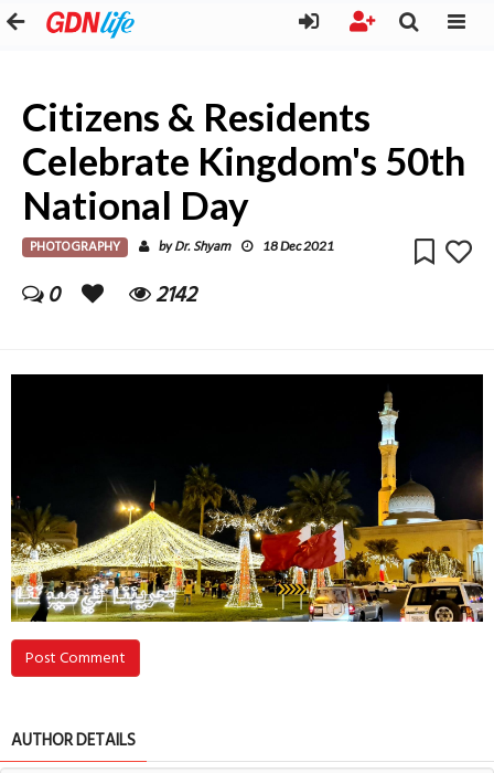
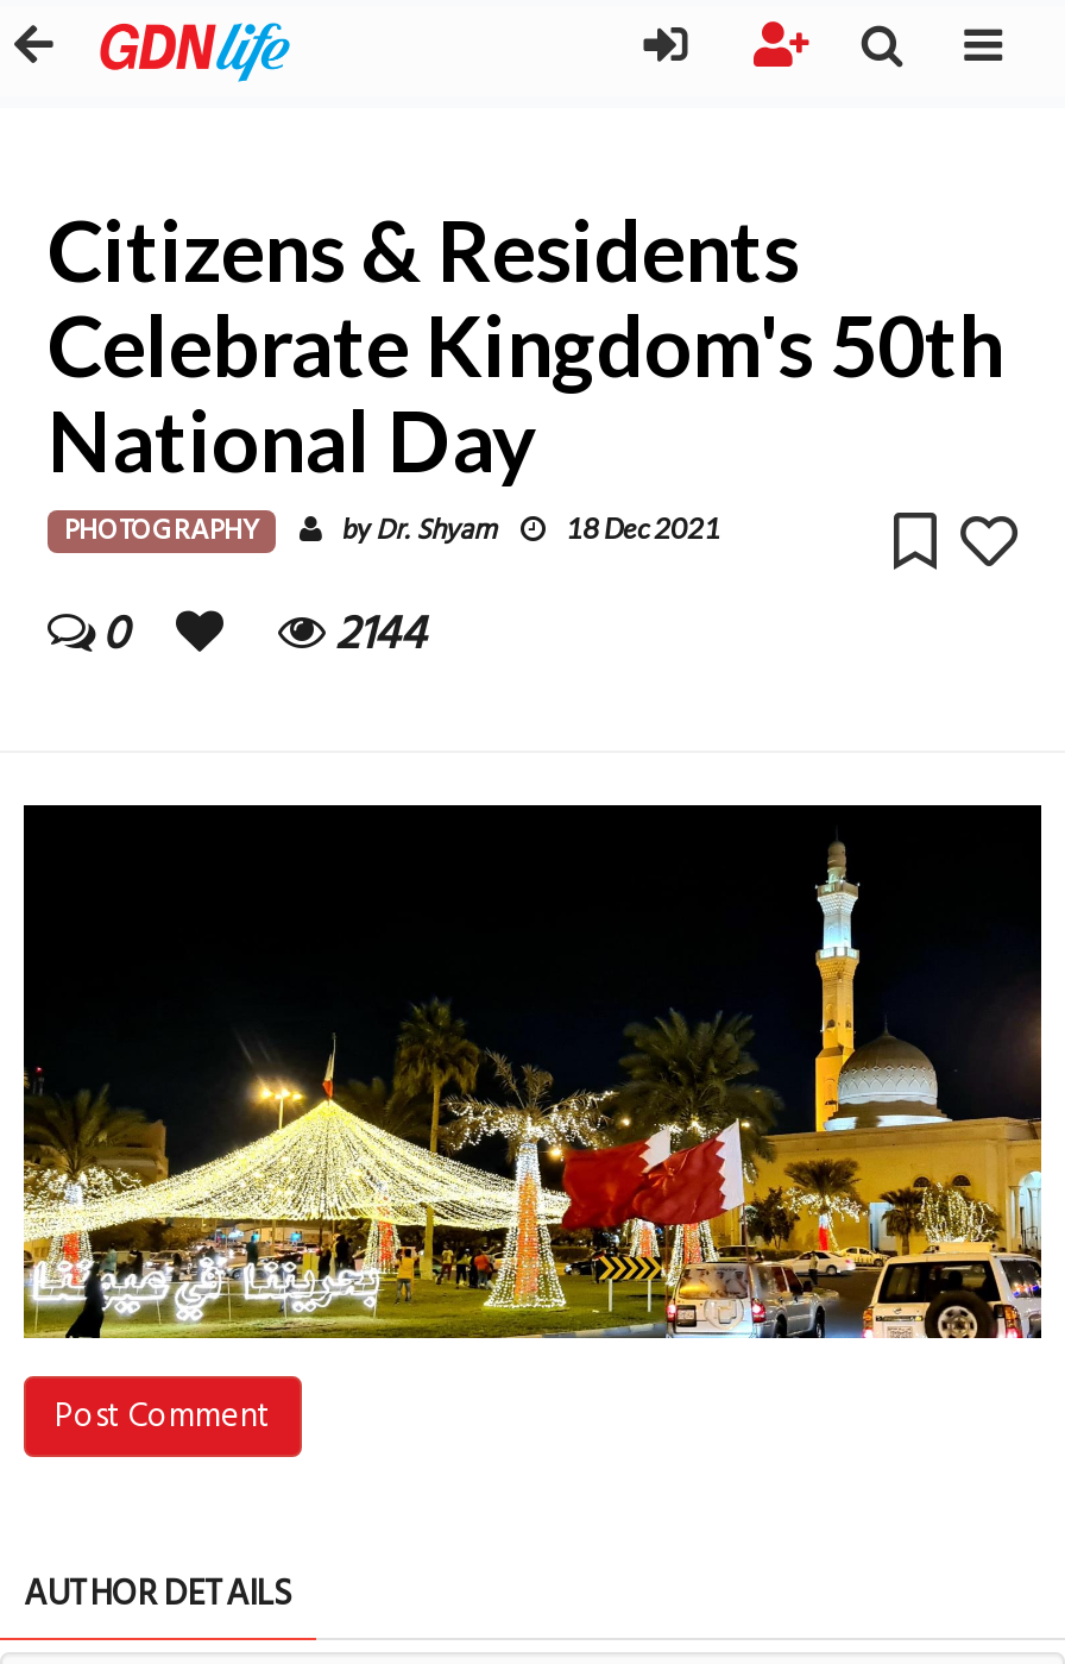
- 2142
+ 2144
